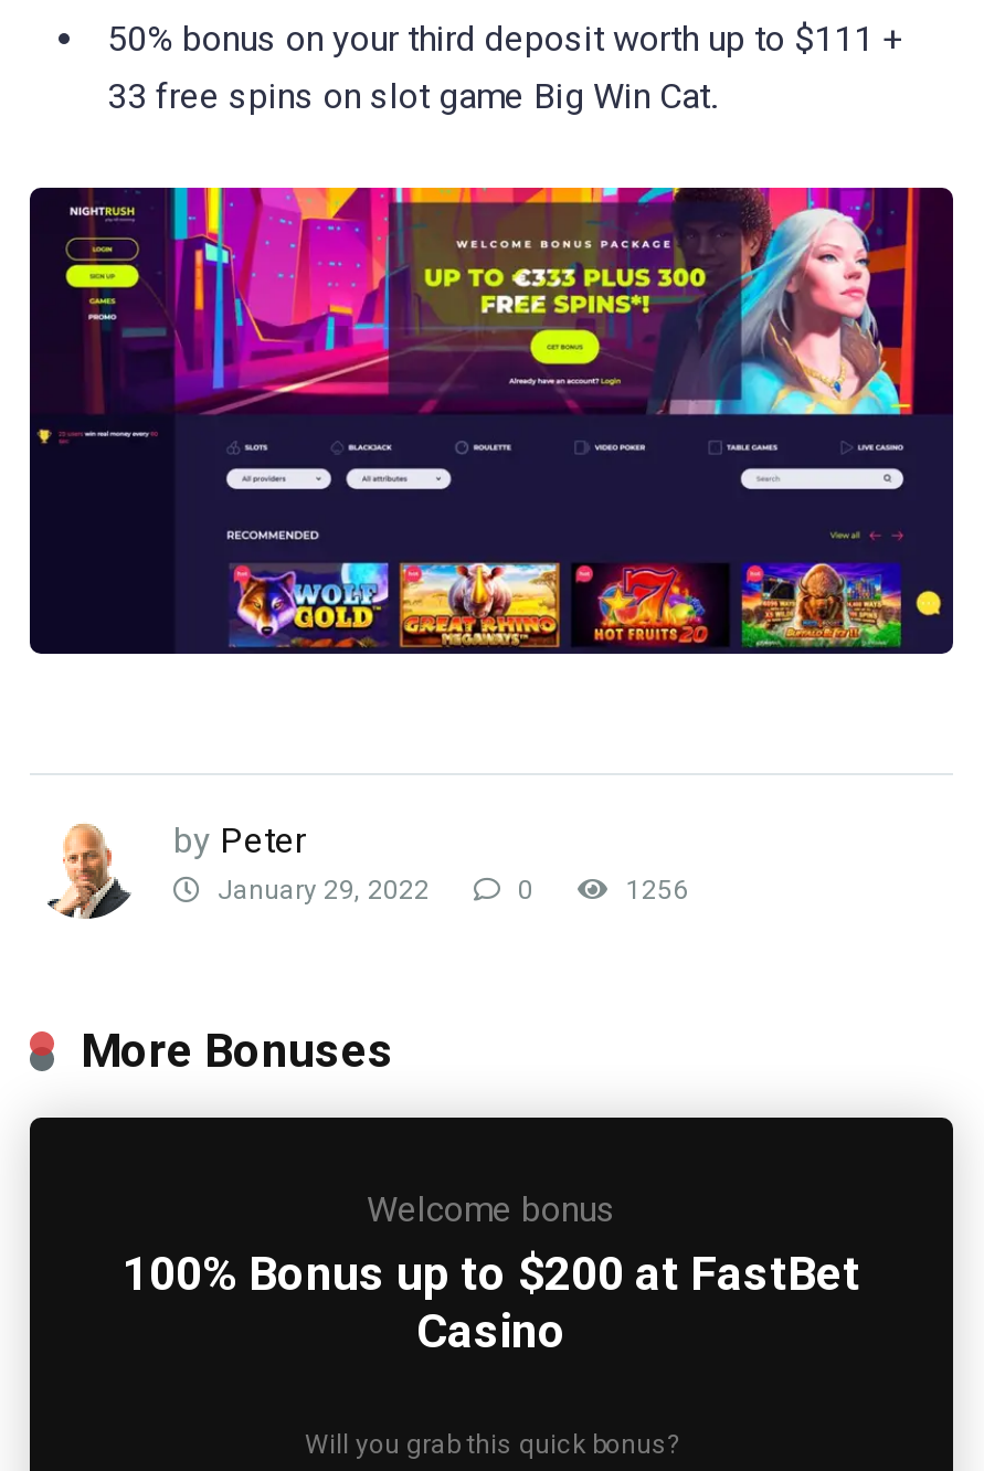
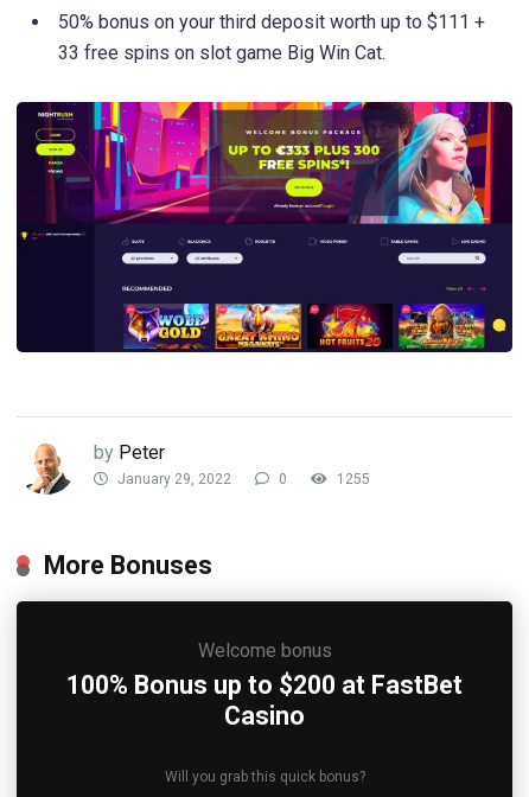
- 1256
+ 1255
